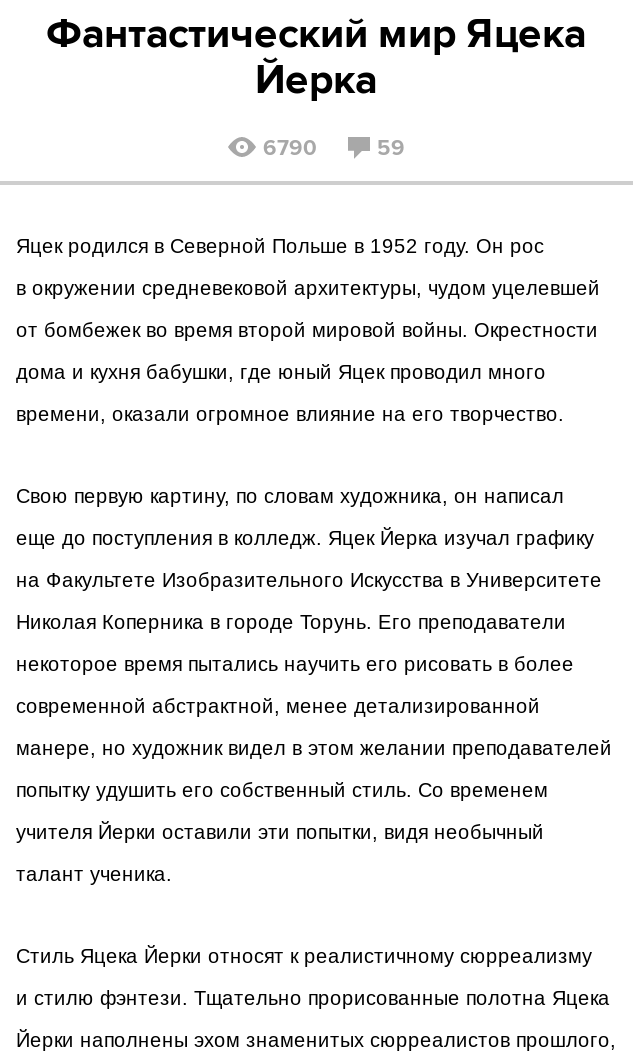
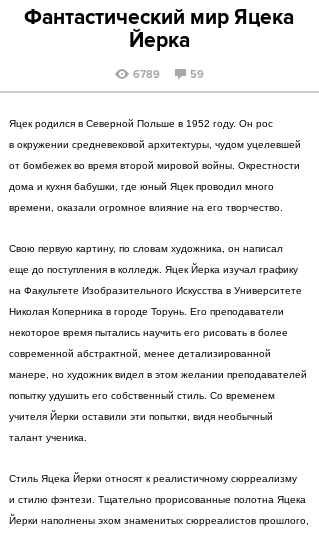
- 6790
+ 6789
